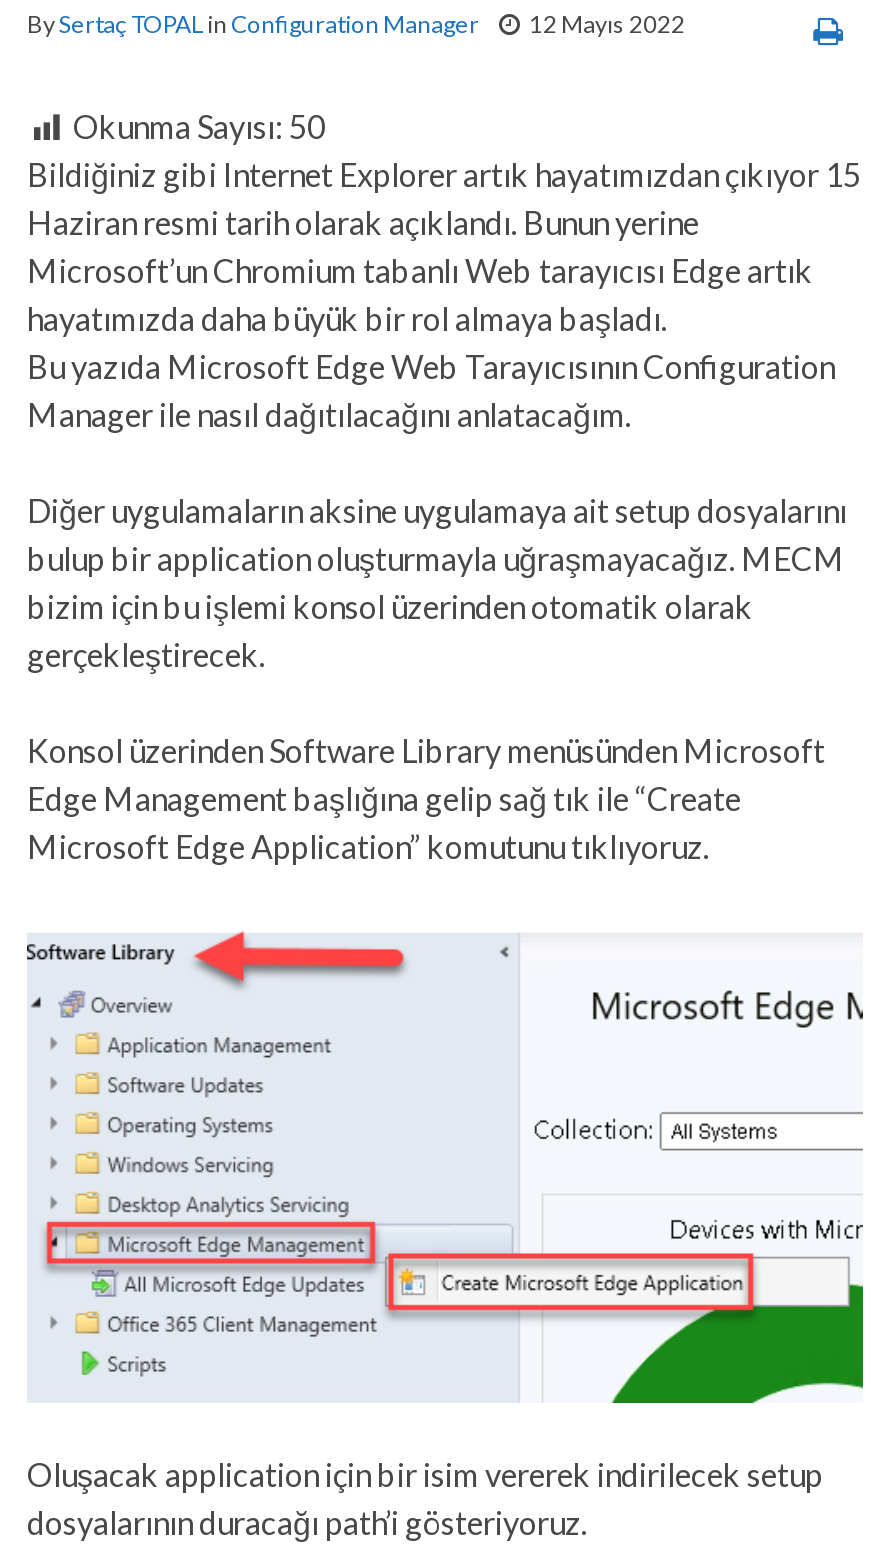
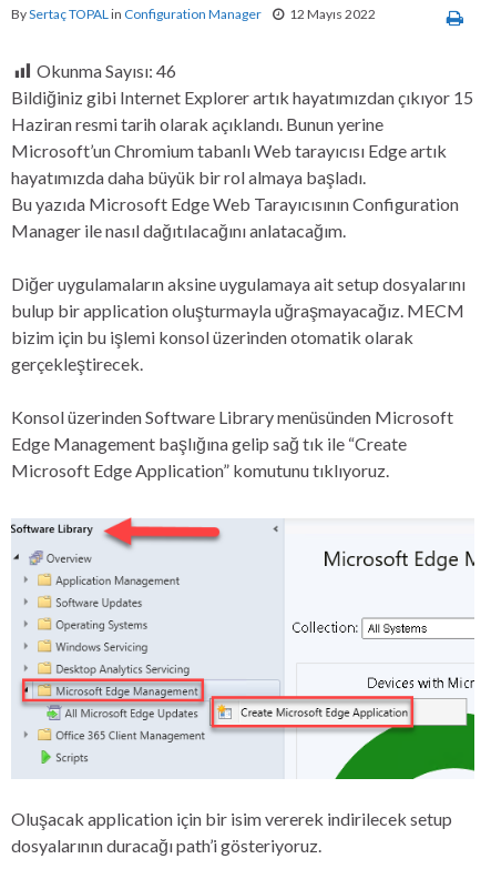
- Okunma Sayısı: 50
+ Okunma Sayısı: 46
